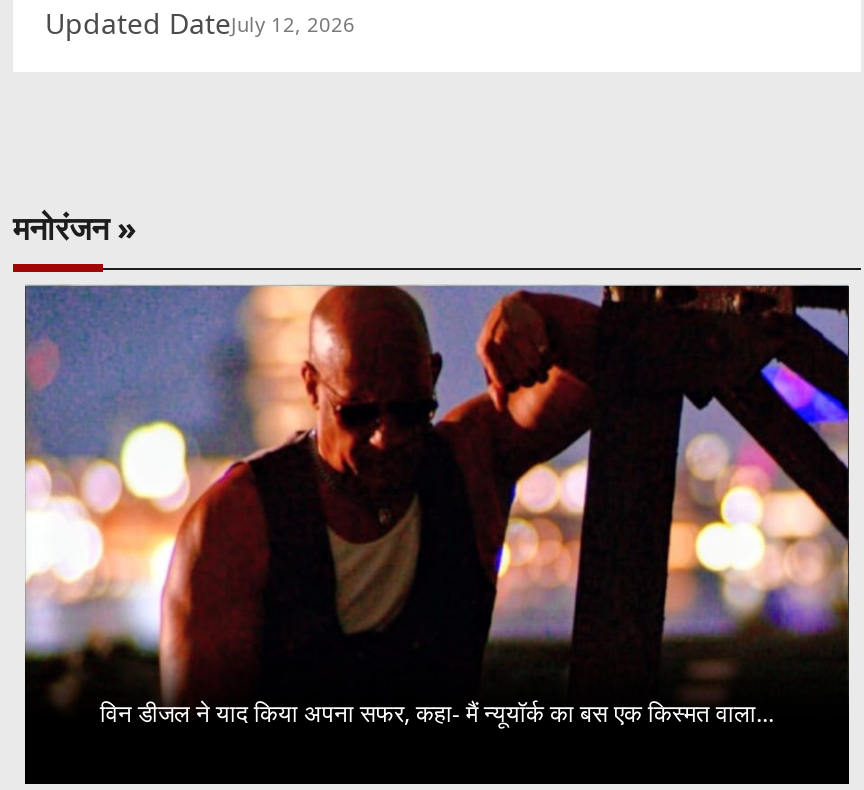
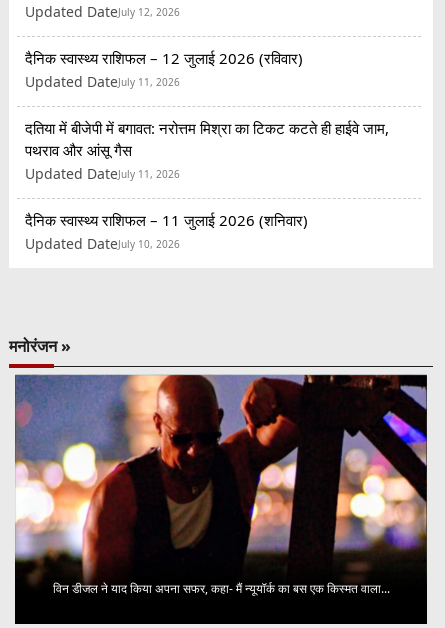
+ दैनिक स्वास्थ्य राशिफल – 12 जुलाई 2026 (रविवार)
+ Updated DateJuly 11, 2026
+ दतिया में बीजेपी में बगावत: नरोत्तम मिश्रा का टिकट कटते ही हाईवे जाम,
+ पथराव और आंसू गैस
+ Updated DateJuly 11, 2026
+ दैनिक स्वास्थ्य राशिफल – 11 जुलाई 2026 (शनिवार)
+ Updated DateJuly 10, 2026
